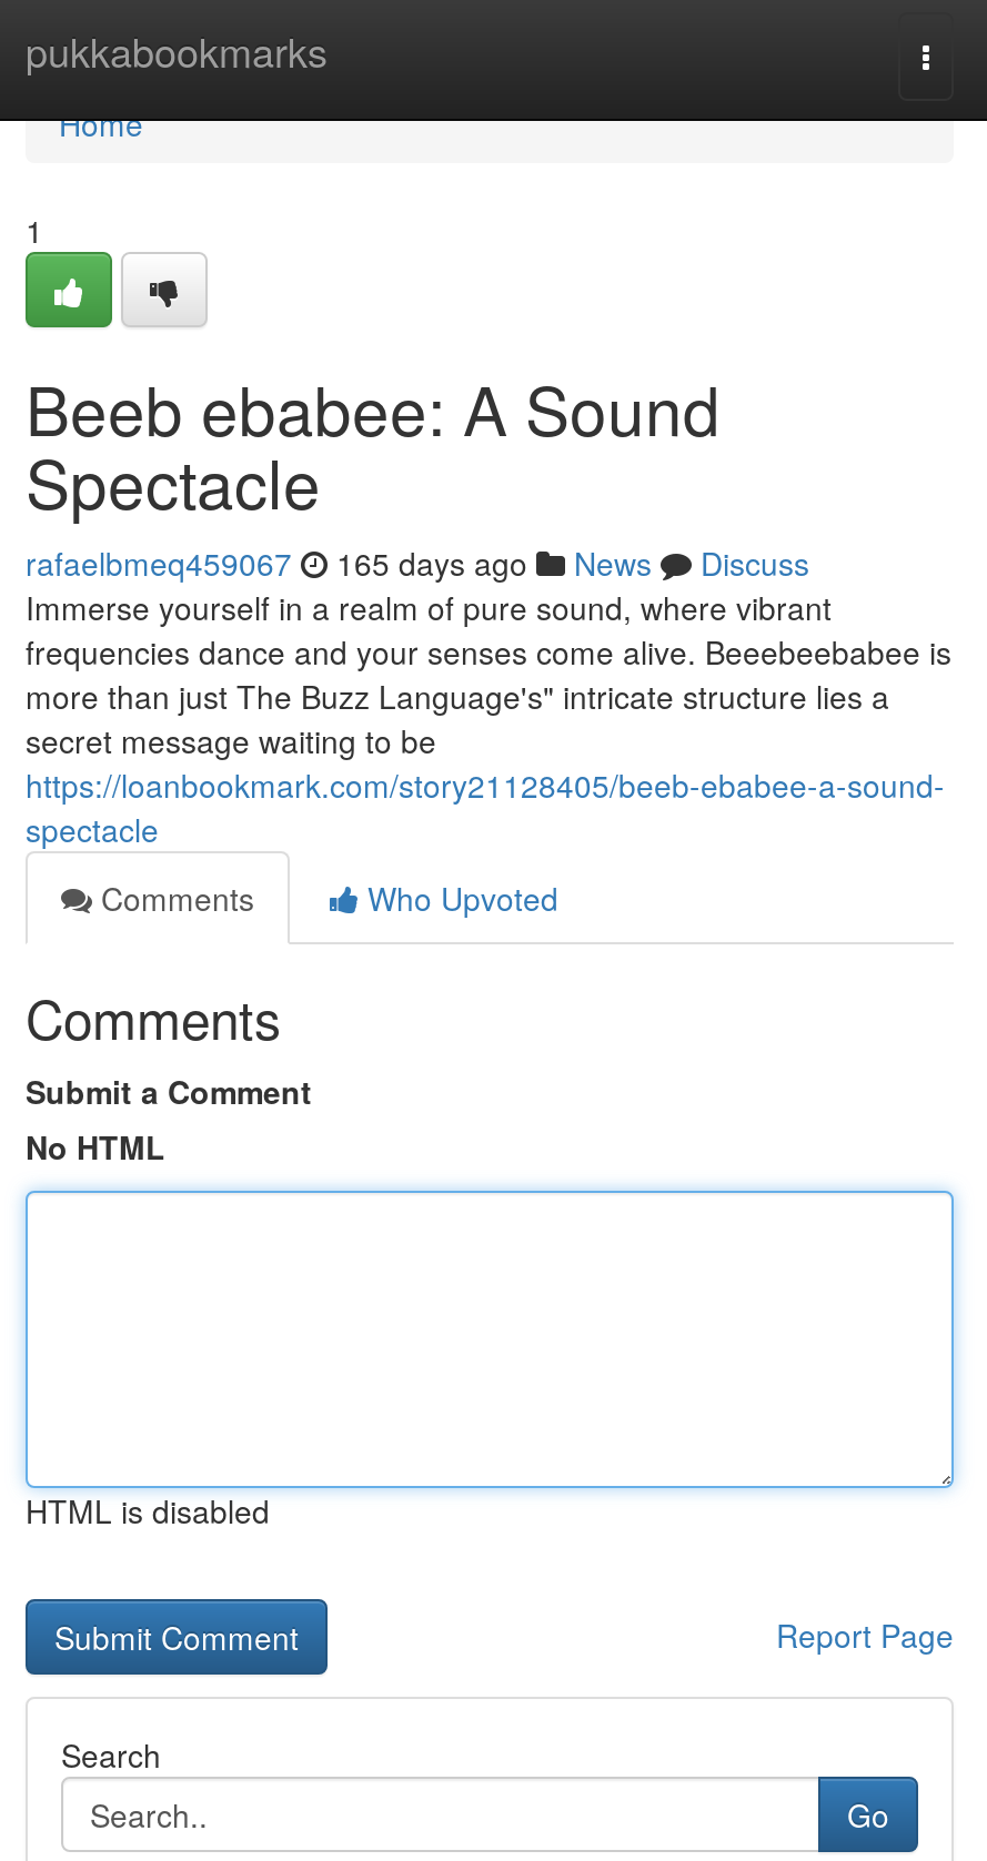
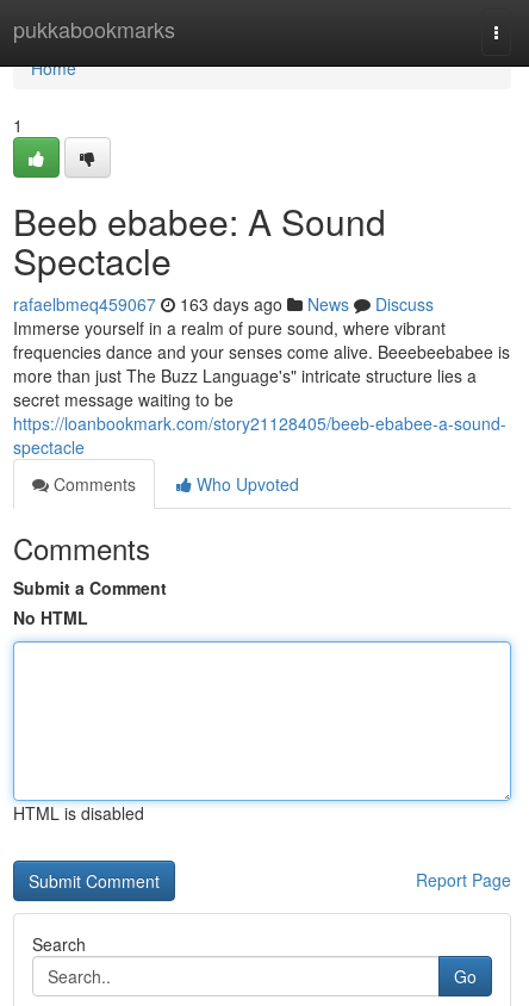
- rafaelbmeq459067 165 days ago News Discuss
+ rafaelbmeq459067 163 days ago News Discuss
